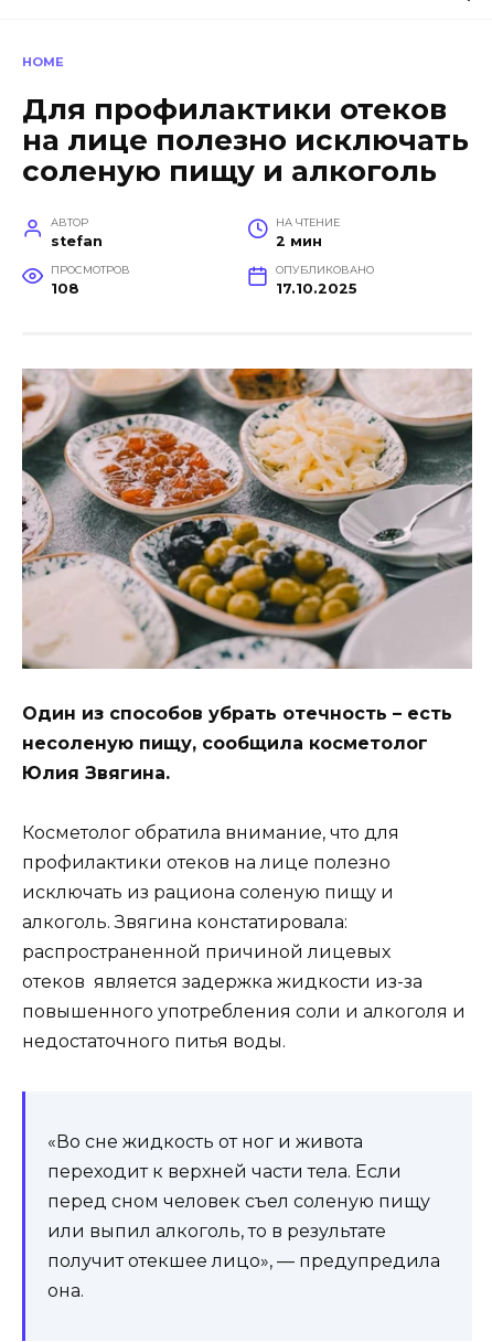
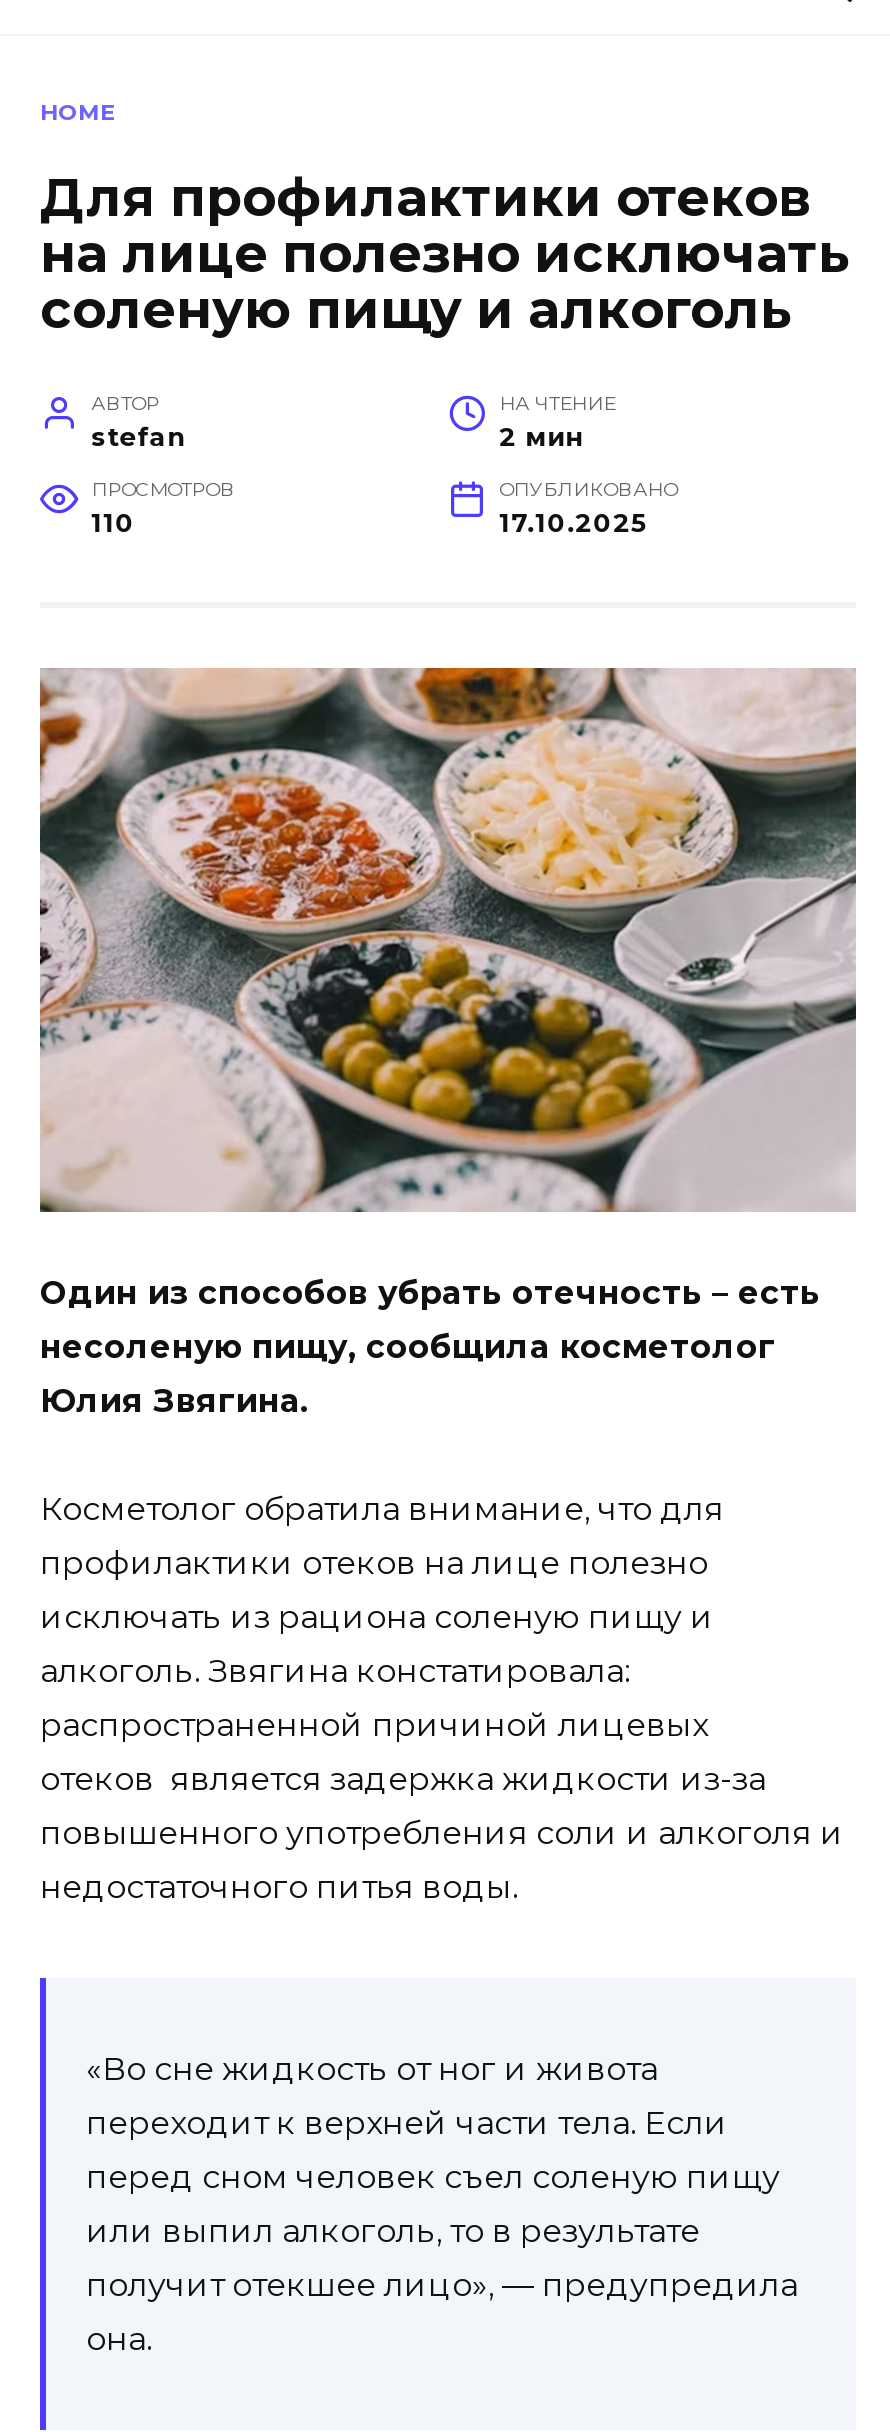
- 108
+ 110
